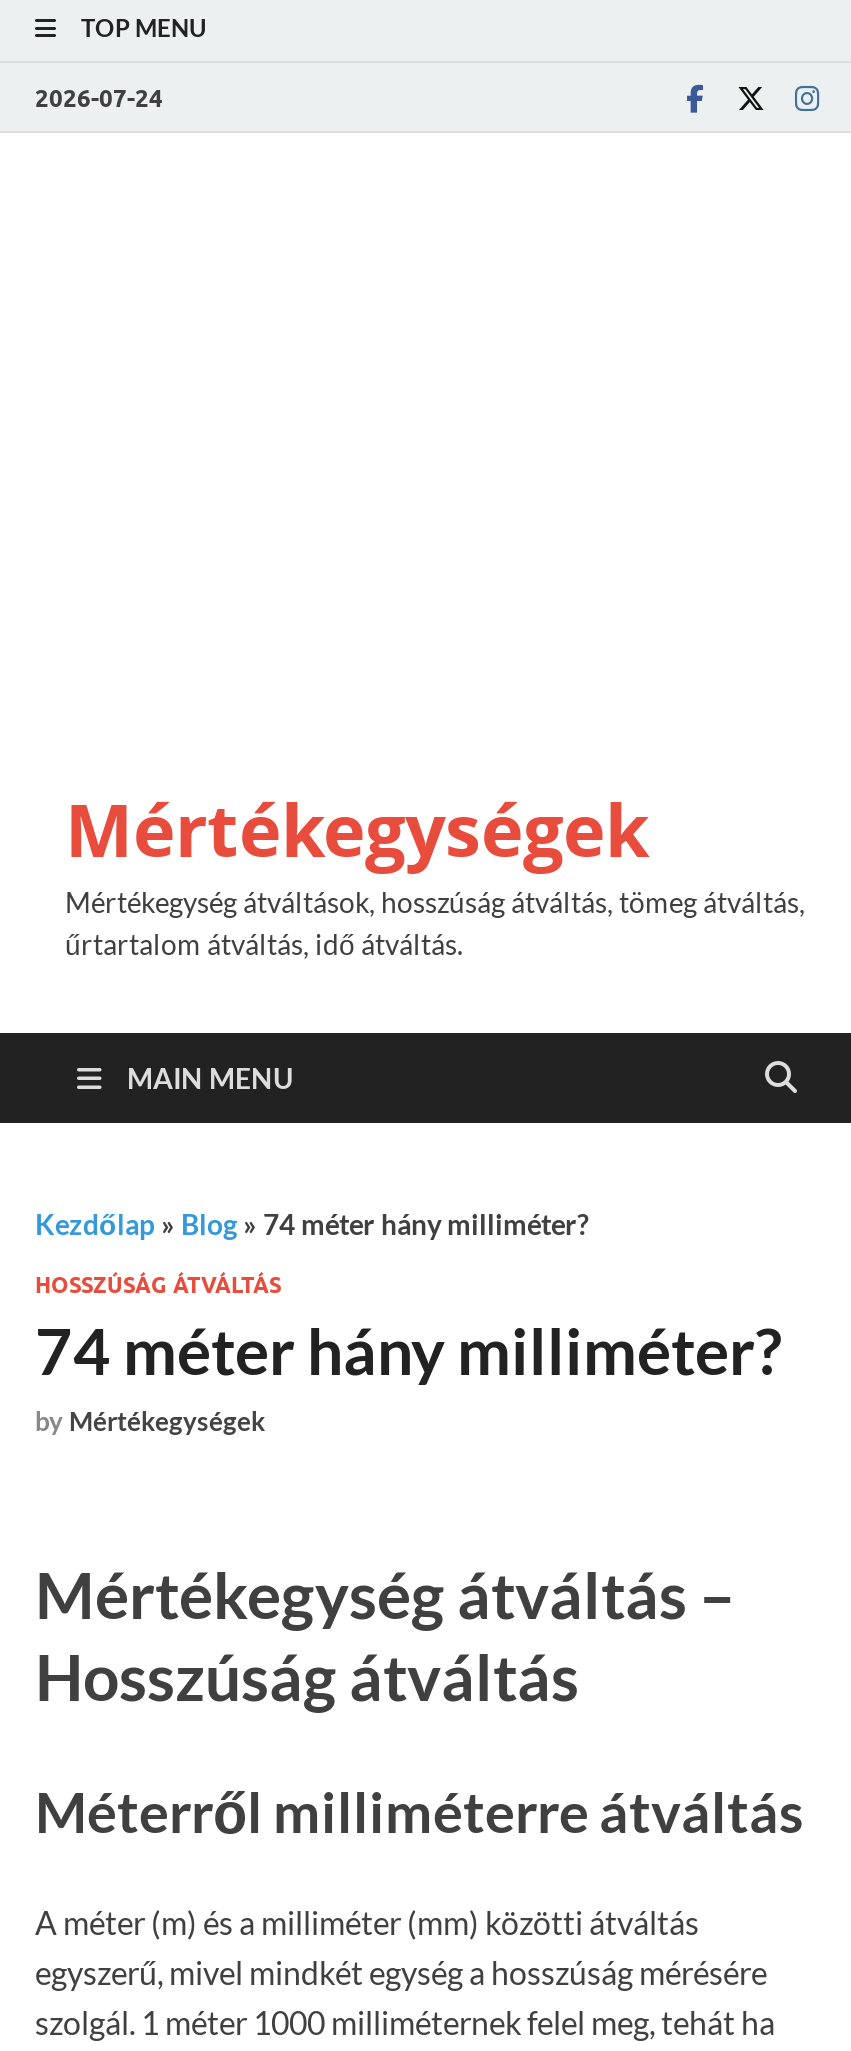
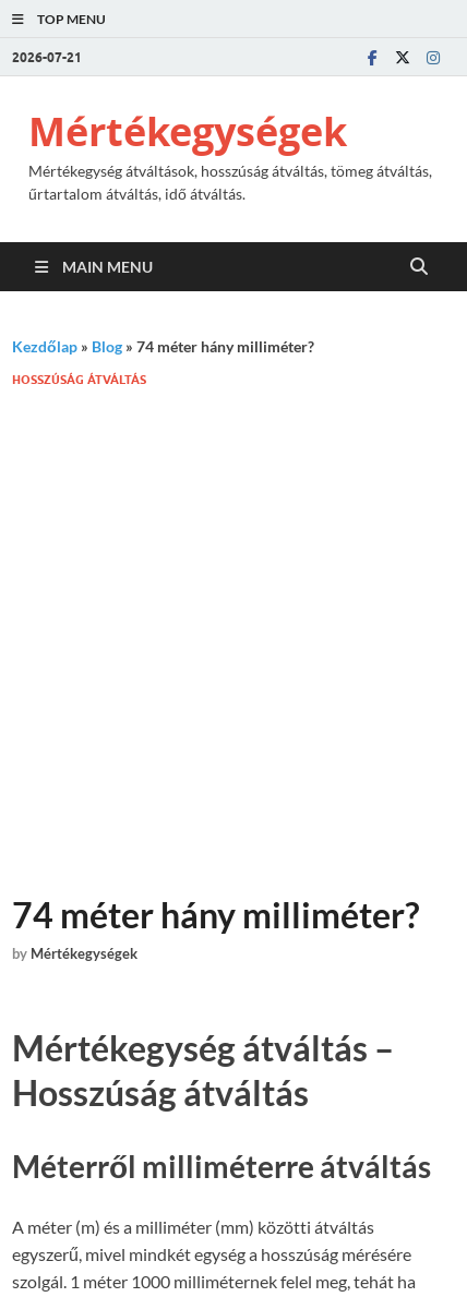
- 2026-07-24
+ 2026-07-21

moved up: Mértékegységek | Mértékegység átváltások, hosszúság átváltás, tömeg átváltás, | űrtartalom átváltás, idő átváltás. | MAIN MENU | Kezdőlap» Blog» 74 méter hány milliméter? | HOSSZÚSÁG ÁTVÁLTÁS
